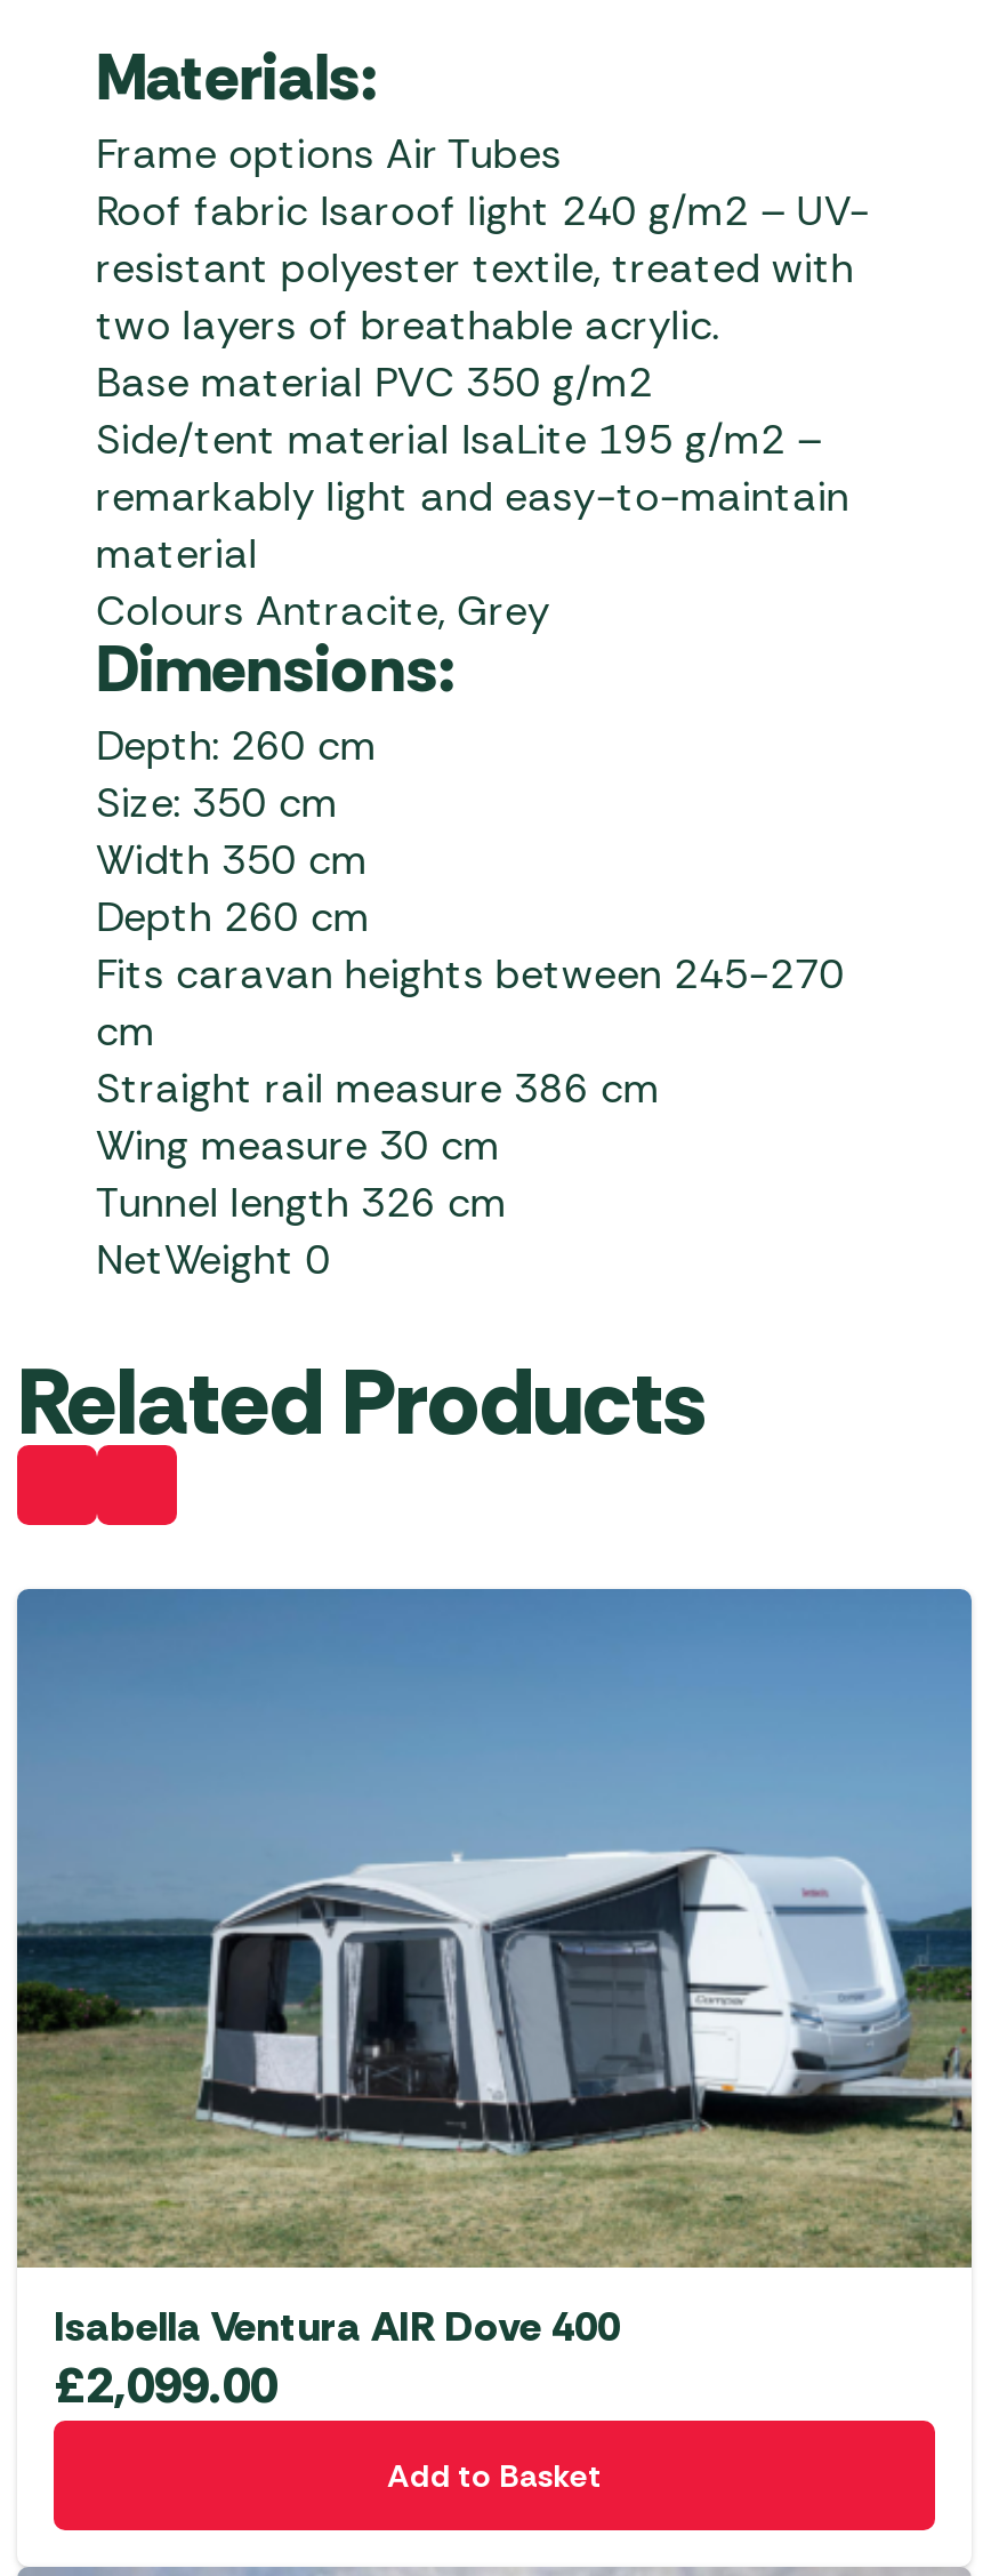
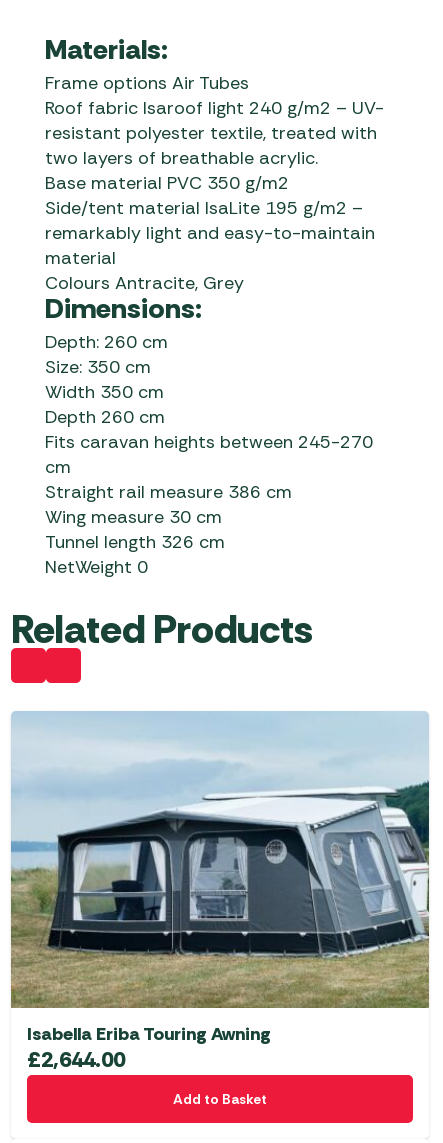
- [image]
- Isabella Ventura AIR Dove 400
- £2,099.00
+ [image]
+ Isabella Eriba Touring Awning
+ £2,644.00
